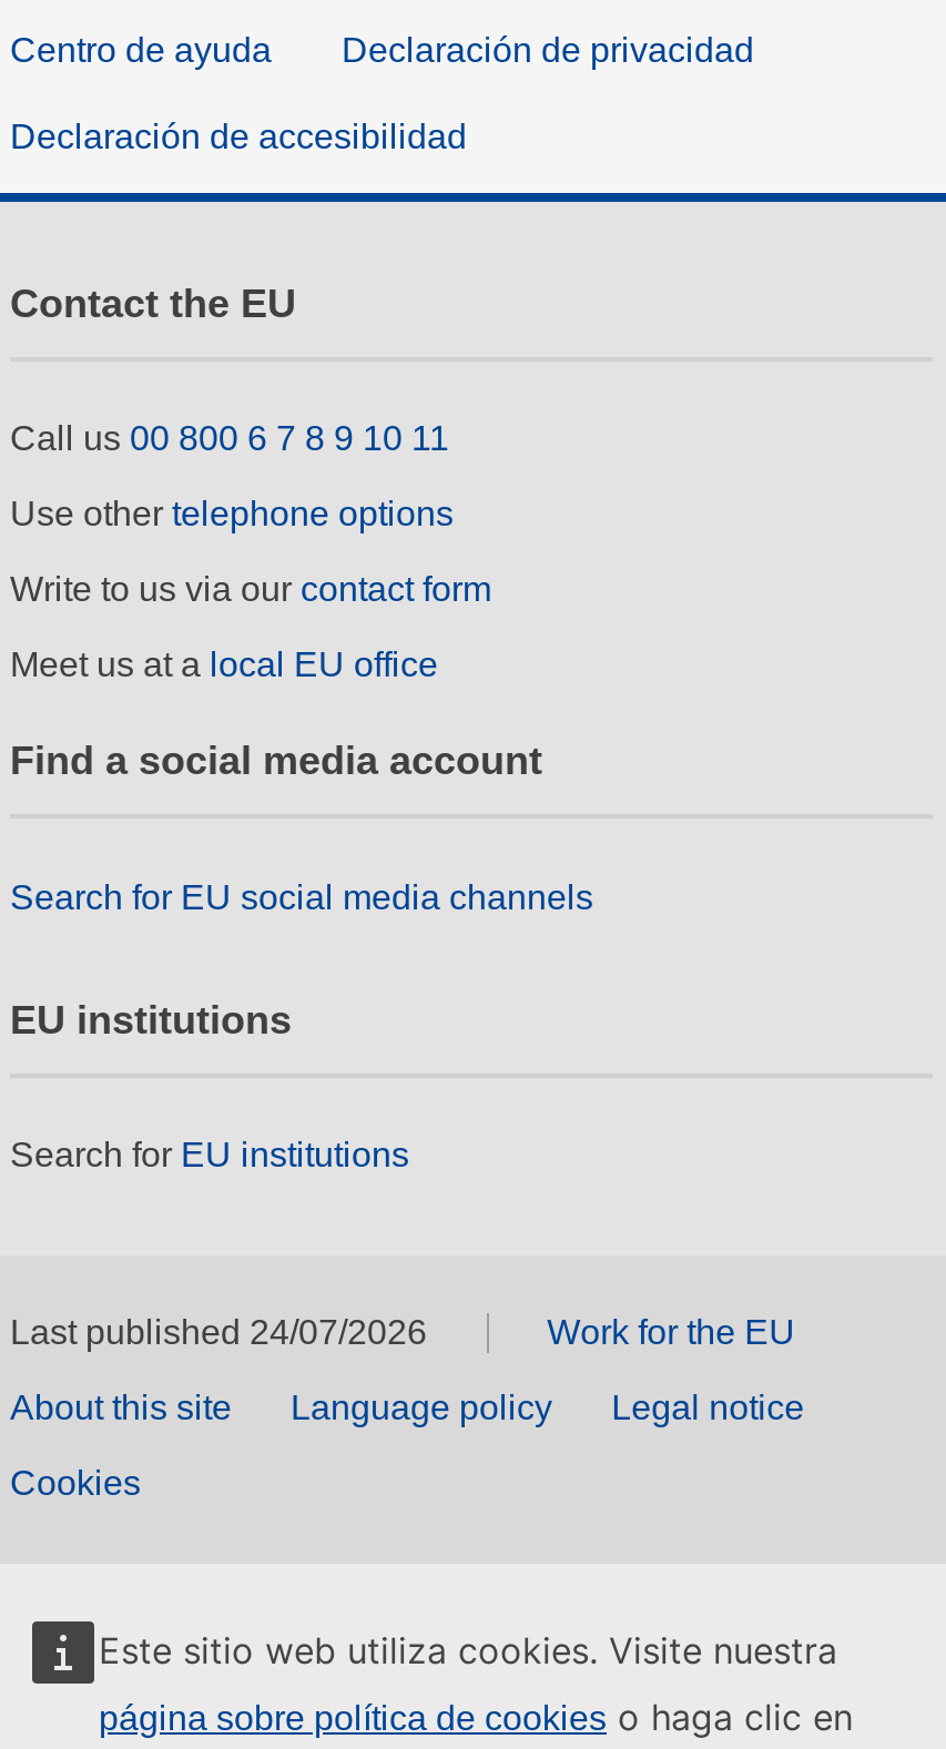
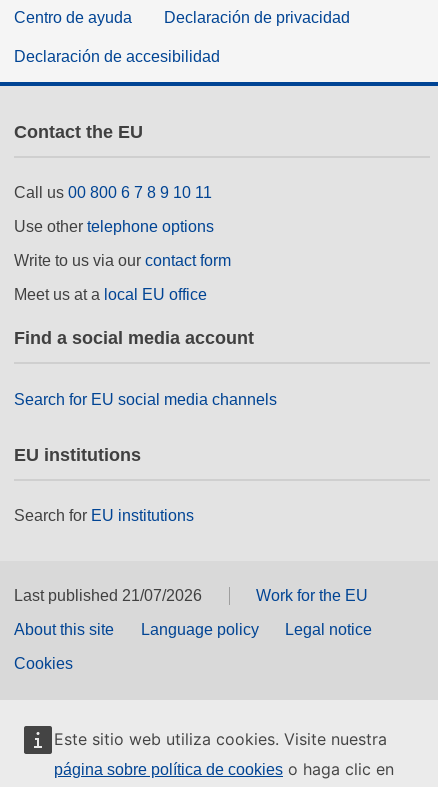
- Last published 24/07/2026
+ Last published 21/07/2026
